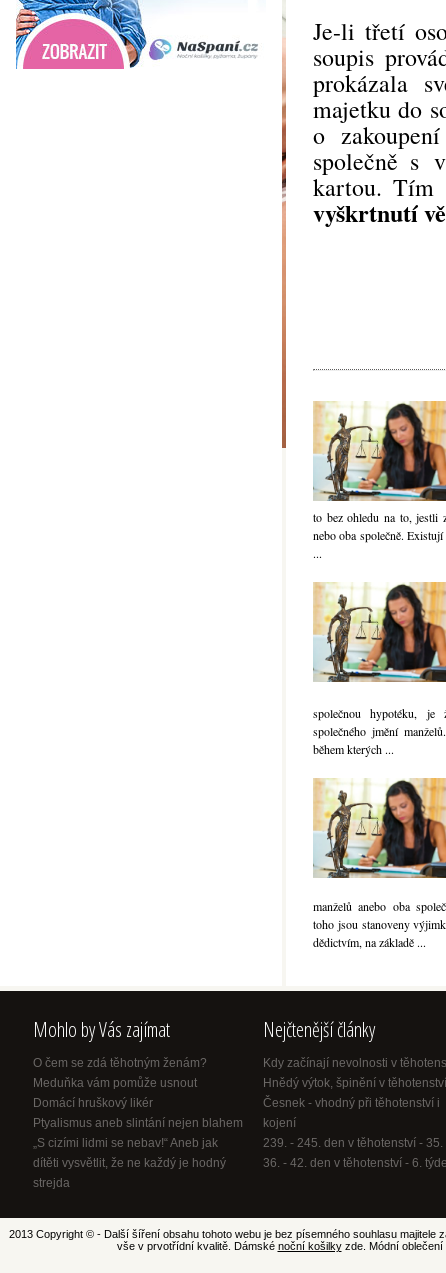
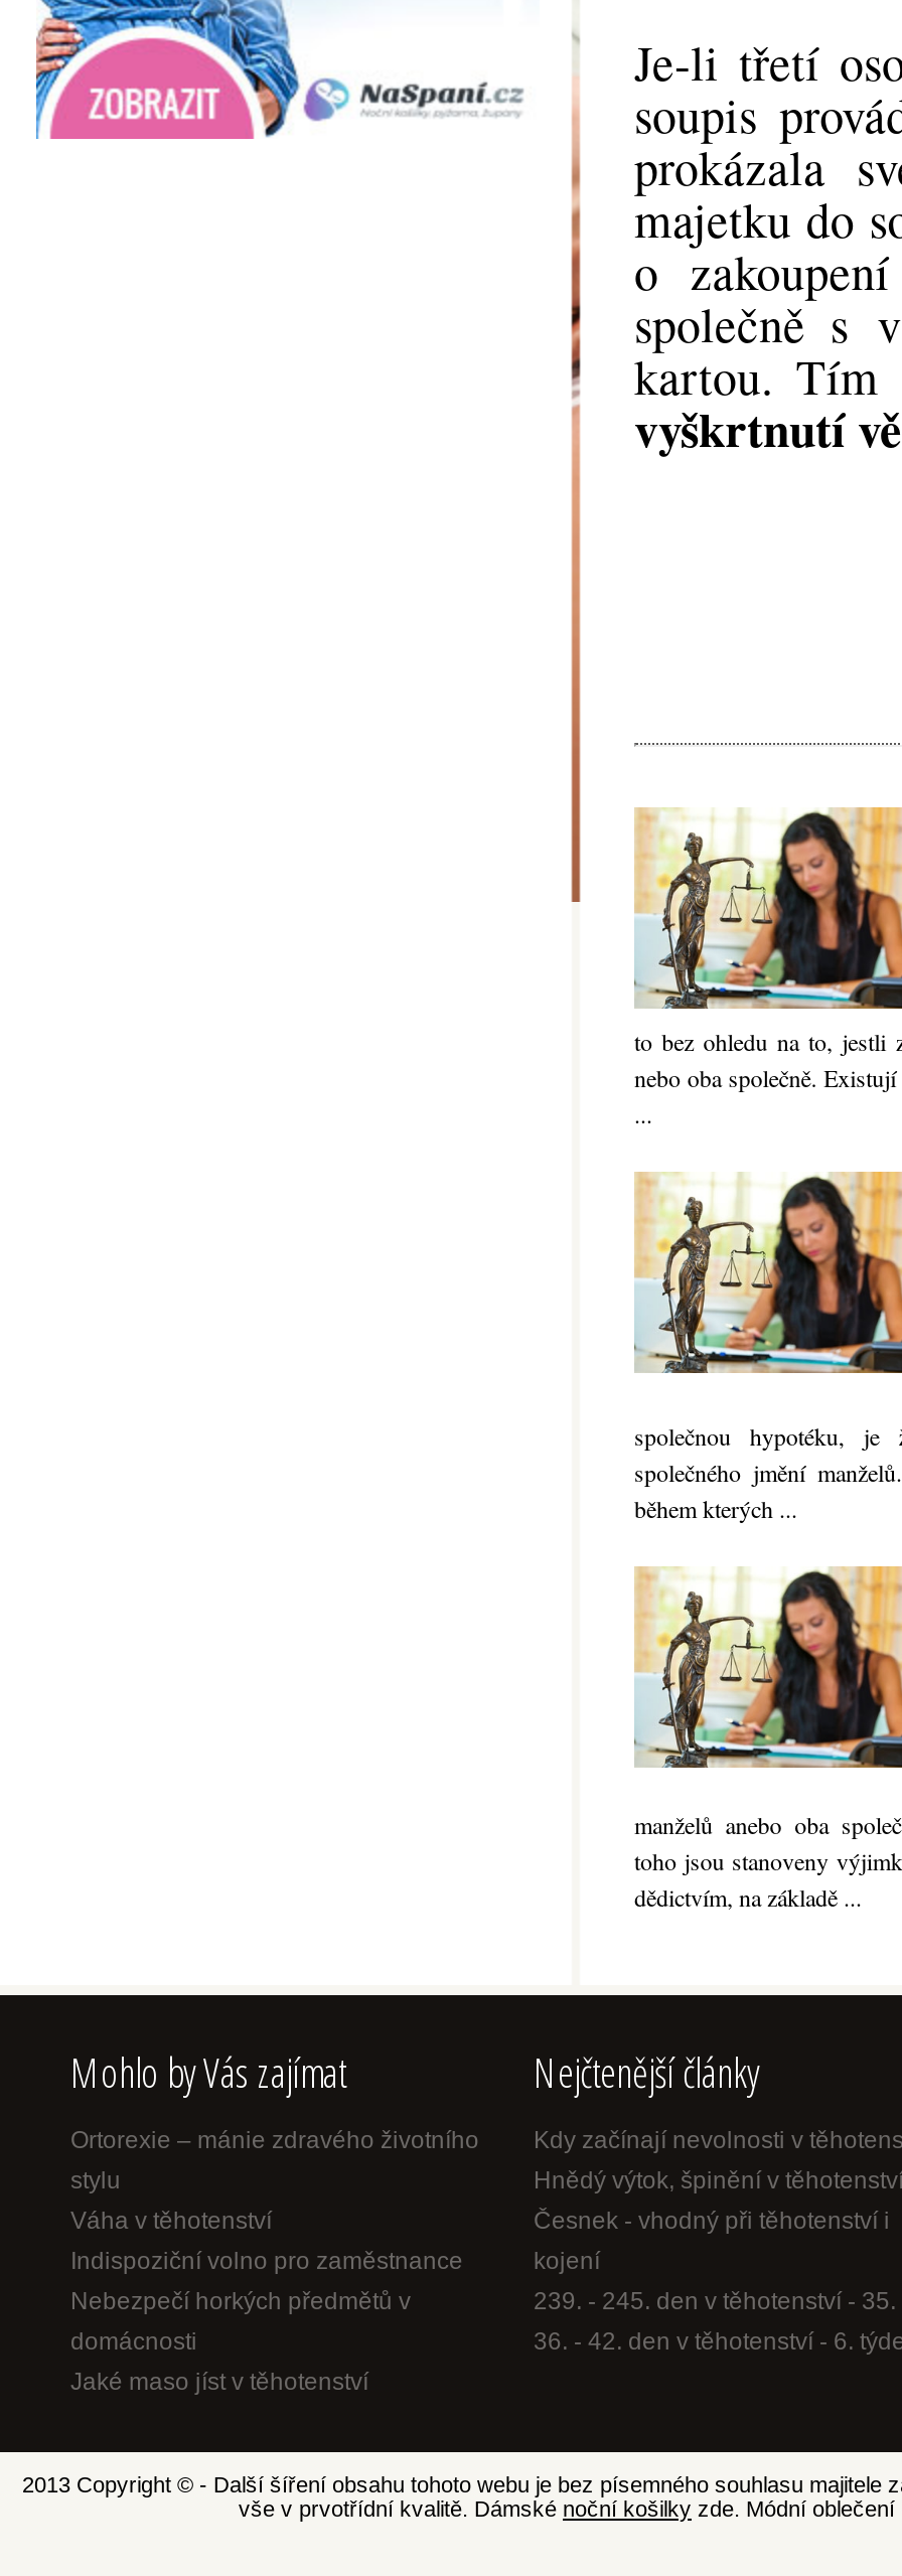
- O čem se zdá těhotným ženám?
- Meduňka vám pomůže usnout
- Domácí hruškový likér
- Ptyalismus aneb slintání nejen blahem
- „S cizími lidmi se nebav!“ Aneb jak
- dítěti vysvětlit, že ne každý je hodný
- strejda
+ Ortorexie – mánie zdravého životního
+ stylu
+ Váha v těhotenství
+ Indispoziční volno pro zaměstnance
+ Nebezpečí horkých předmětů v
+ domácnosti
+ Jaké maso jíst v těhotenství
